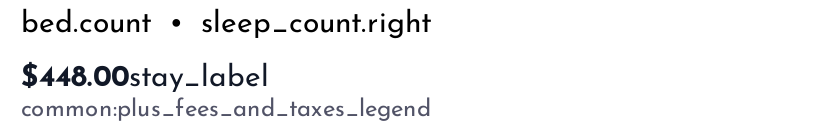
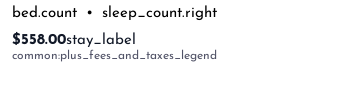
- $448.00stay_label
+ $558.00stay_label
